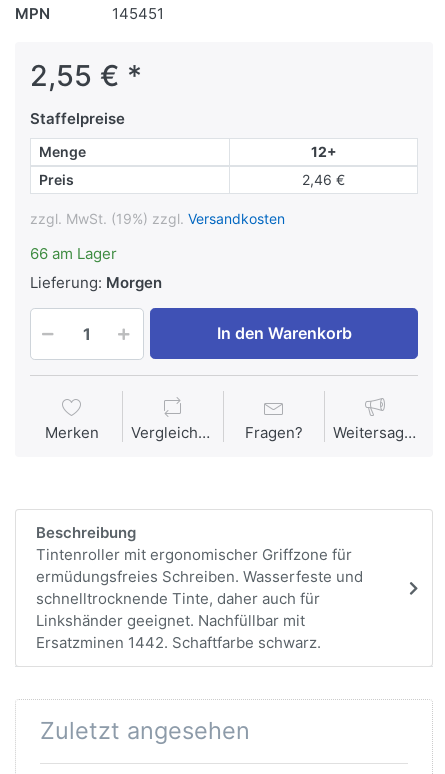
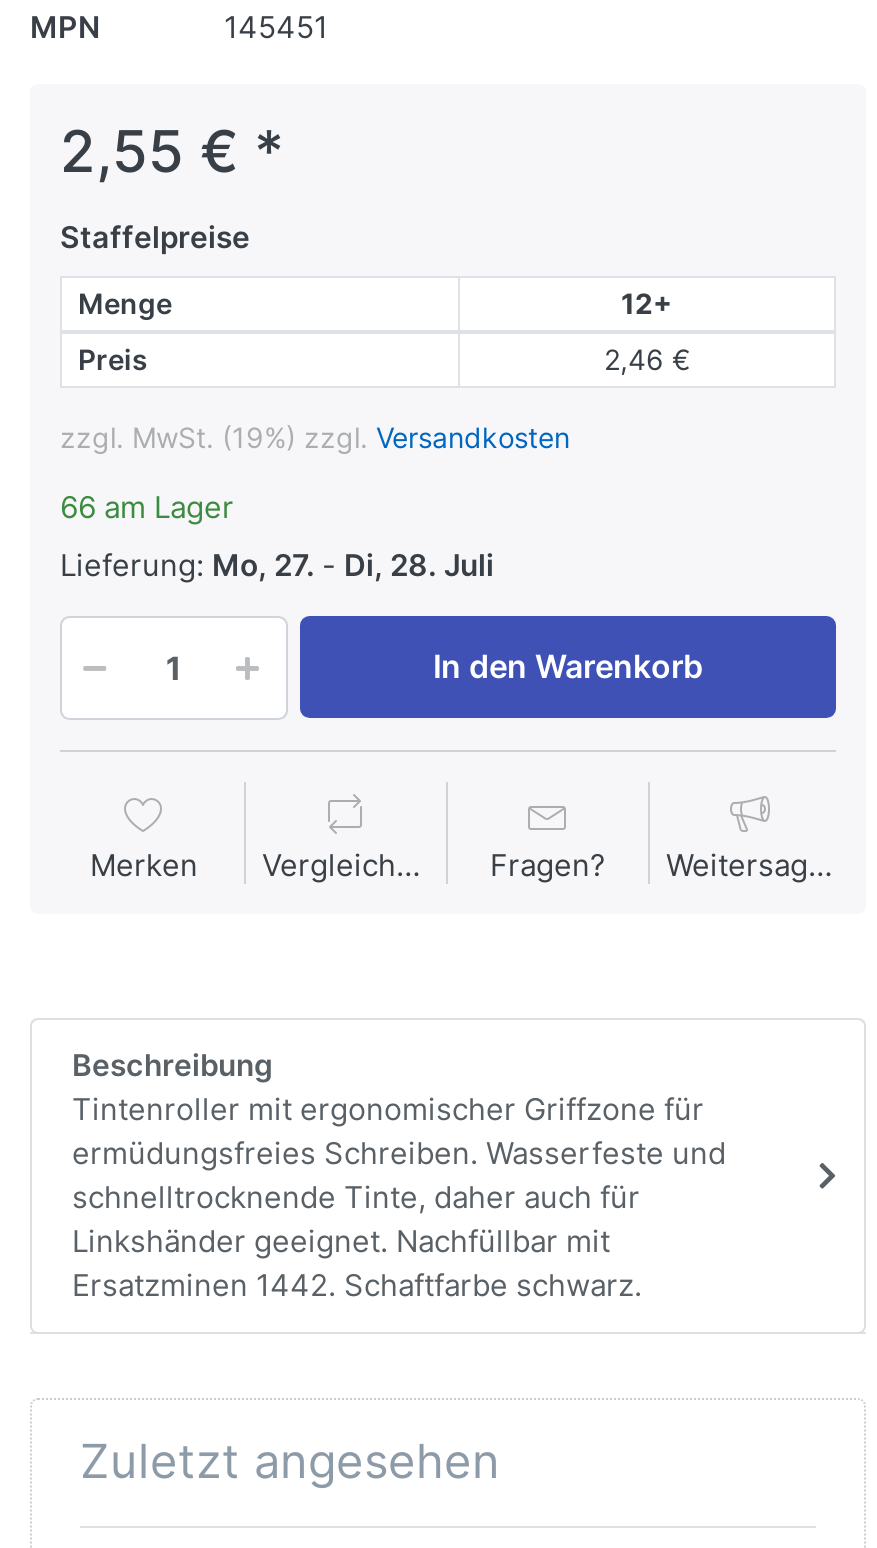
- Lieferung: Morgen
+ Lieferung: Mo, 27. - Di, 28. Juli
